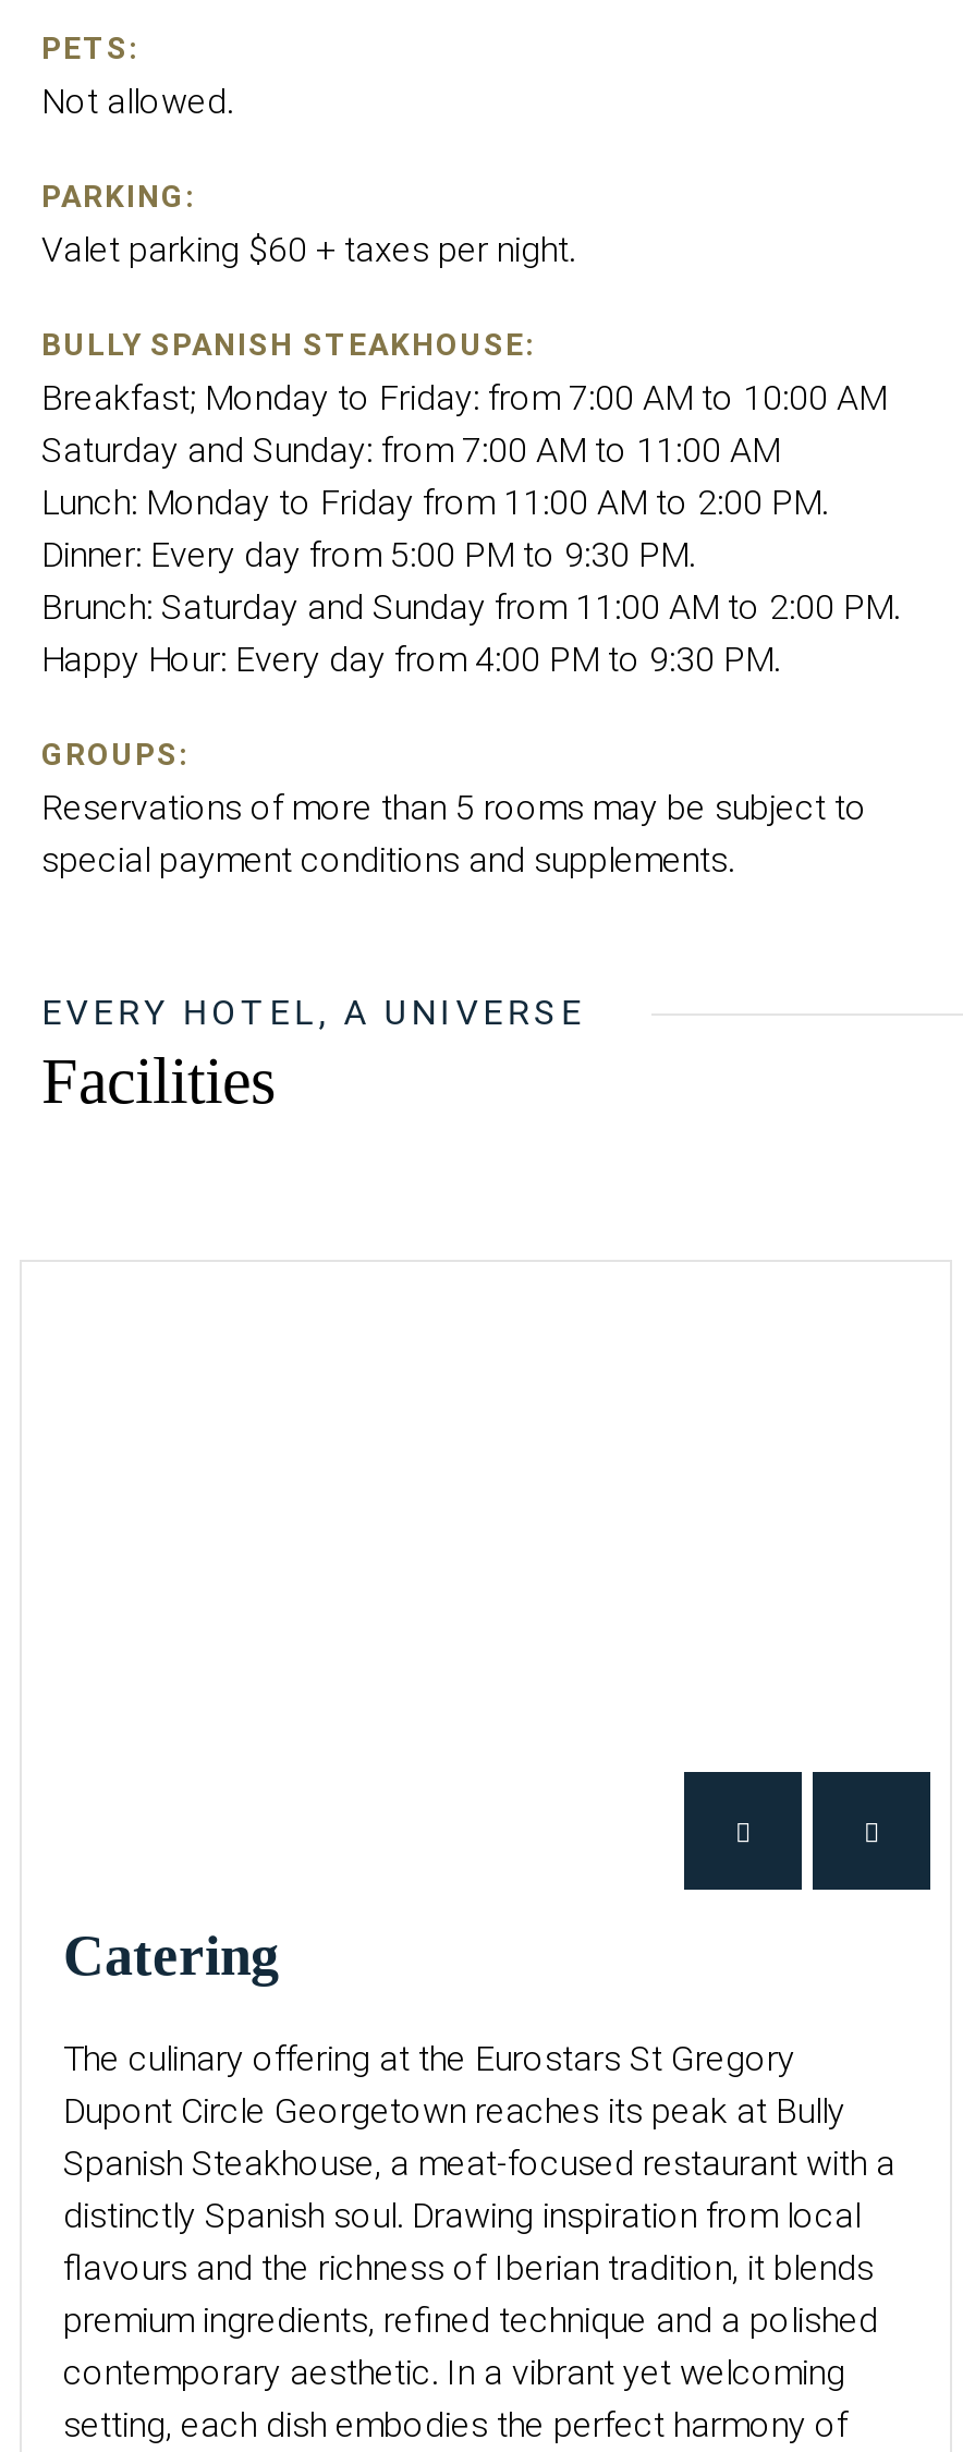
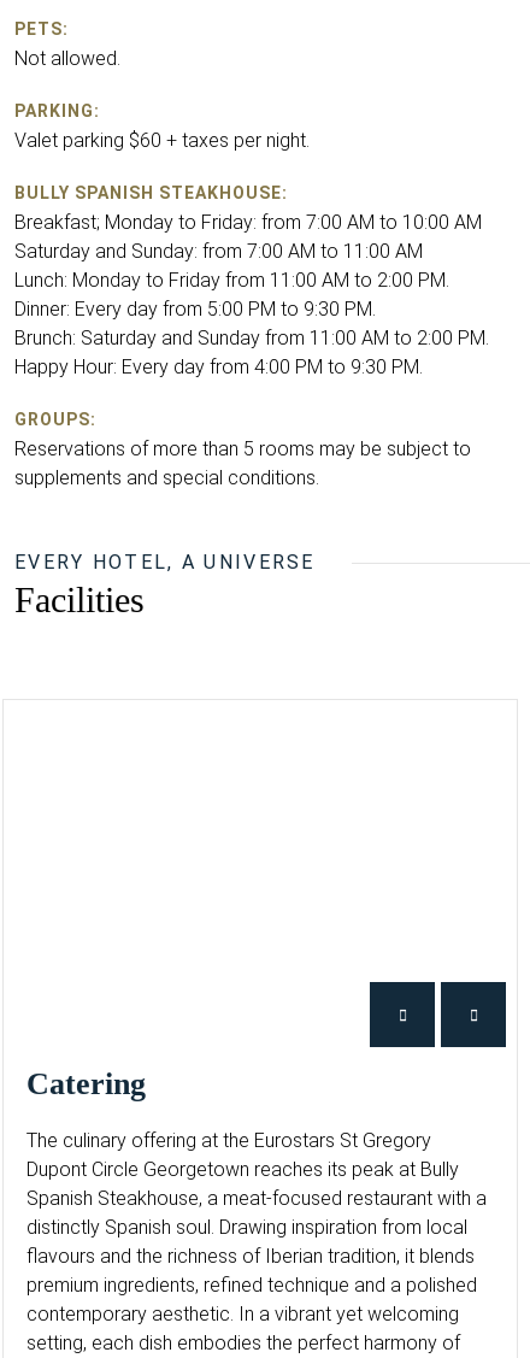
- special payment conditions and supplements.
+ supplements and special conditions.
